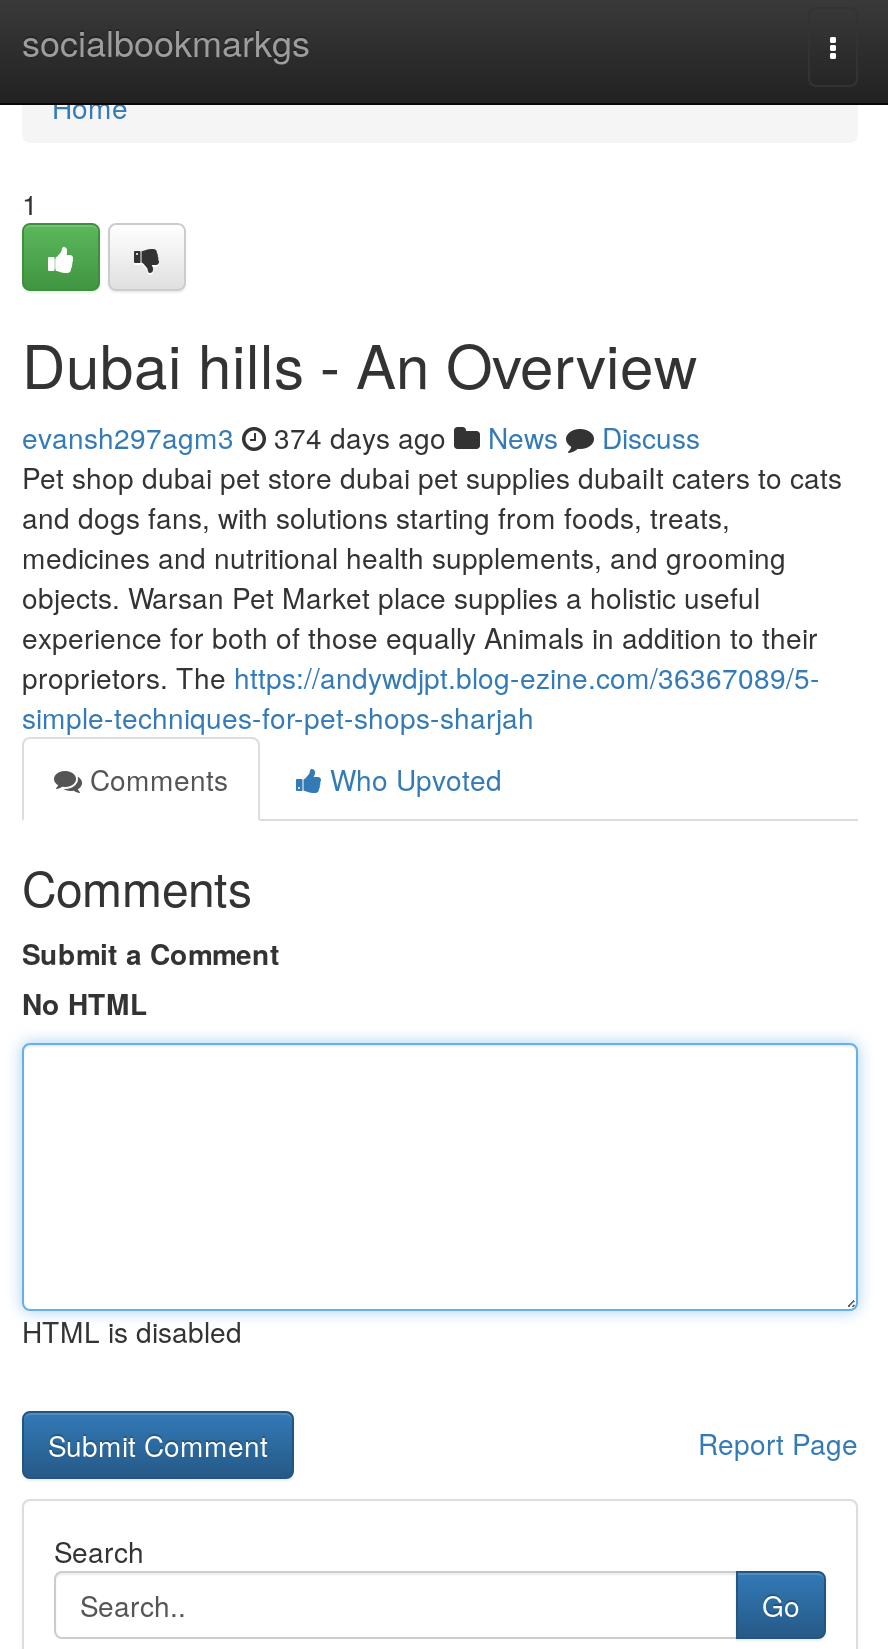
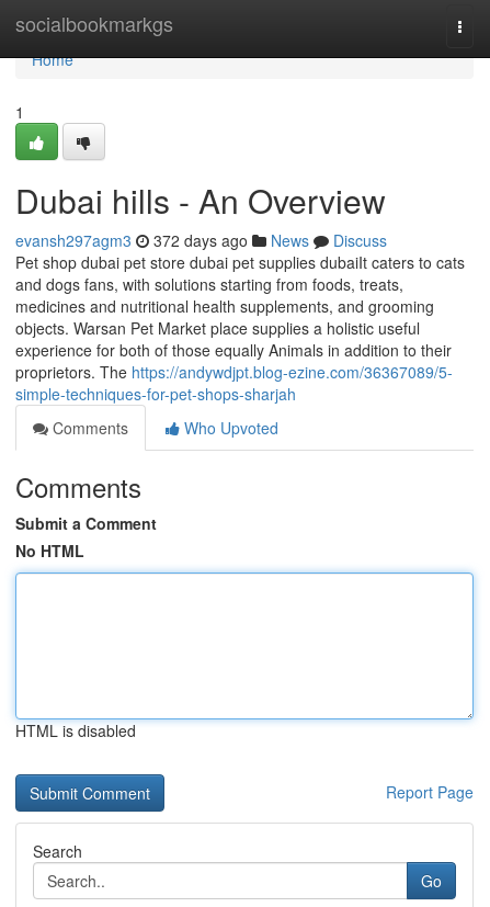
- evansh297agm3 374 days ago News Discuss
+ evansh297agm3 372 days ago News Discuss
